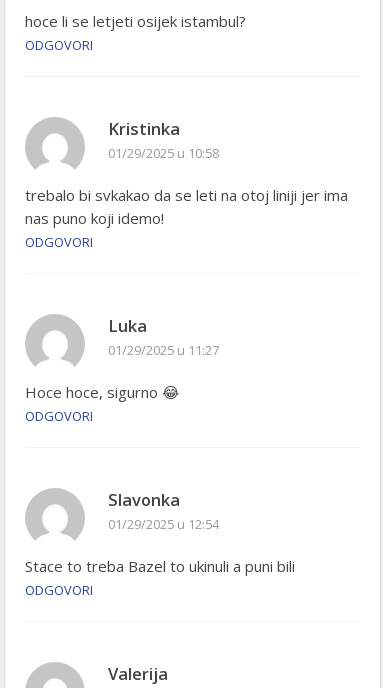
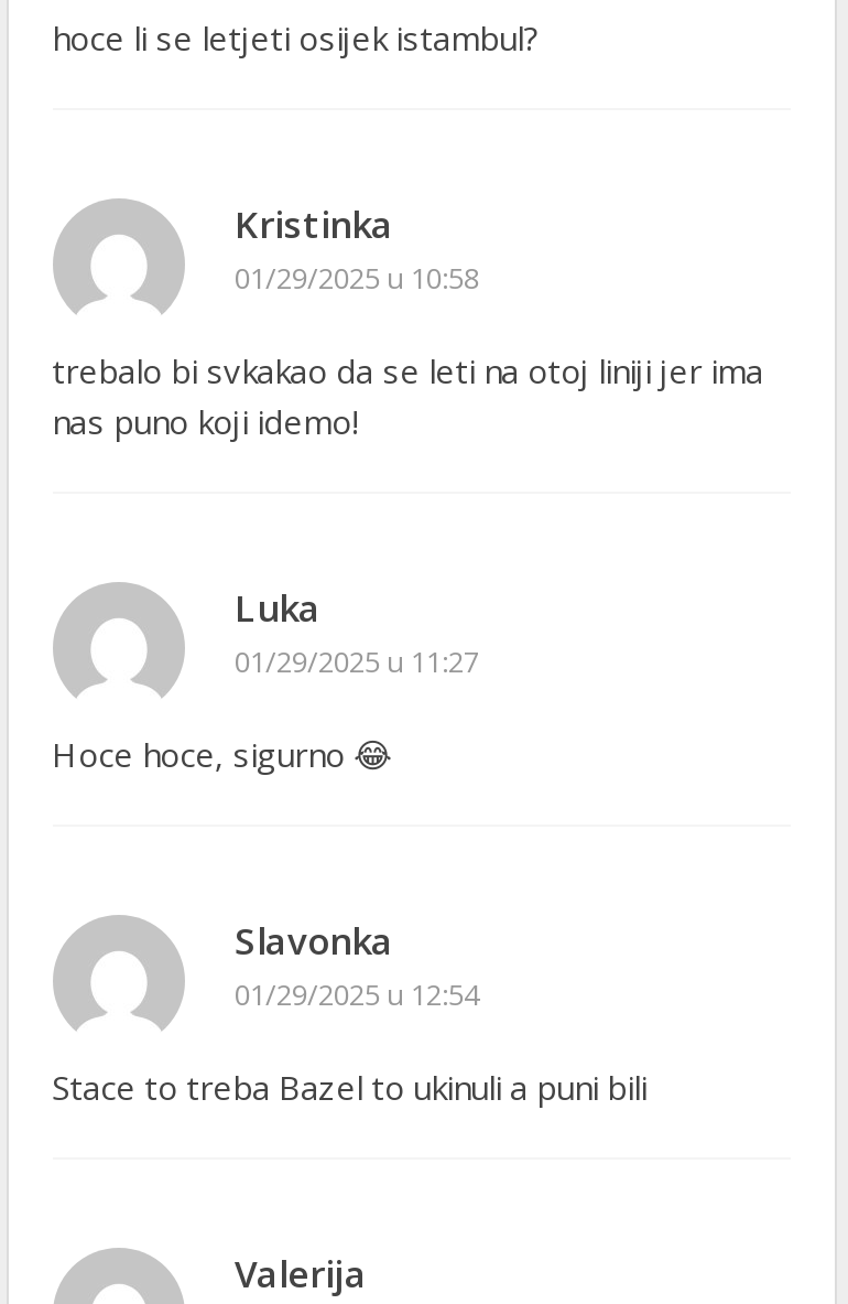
- ODGOVORI

- ODGOVORI

- ODGOVORI

- ODGOVORI
